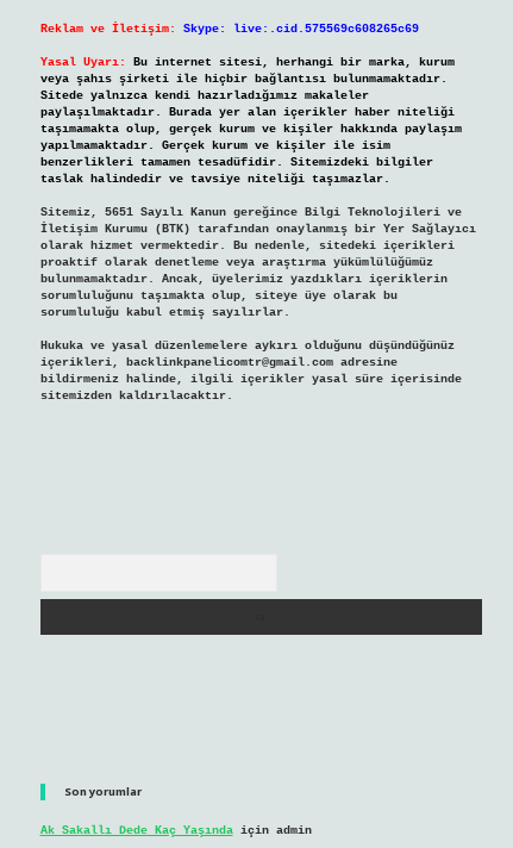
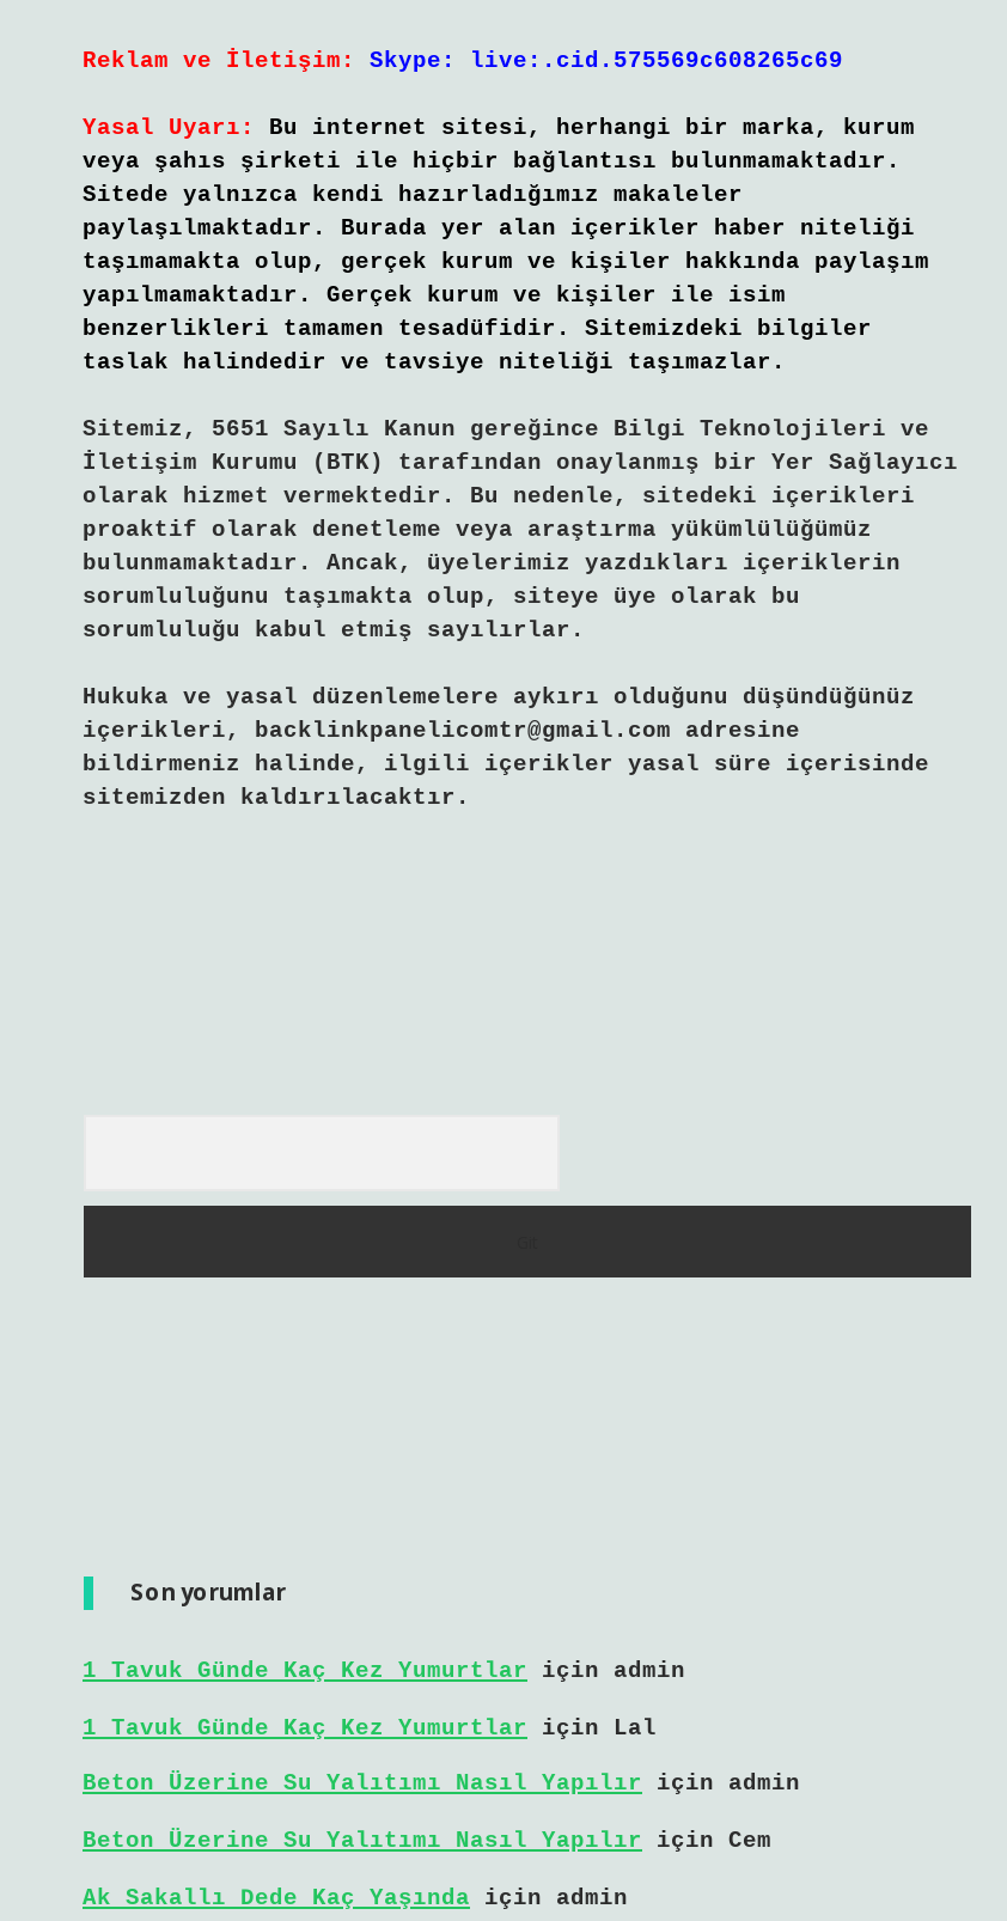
+ 1 Tavuk Günde Kaç Kez Yumurtlar için admin
+ 1 Tavuk Günde Kaç Kez Yumurtlar için Lal
+ Beton Üzerine Su Yalıtımı Nasıl Yapılır için admin
+ Beton Üzerine Su Yalıtımı Nasıl Yapılır için Cem
